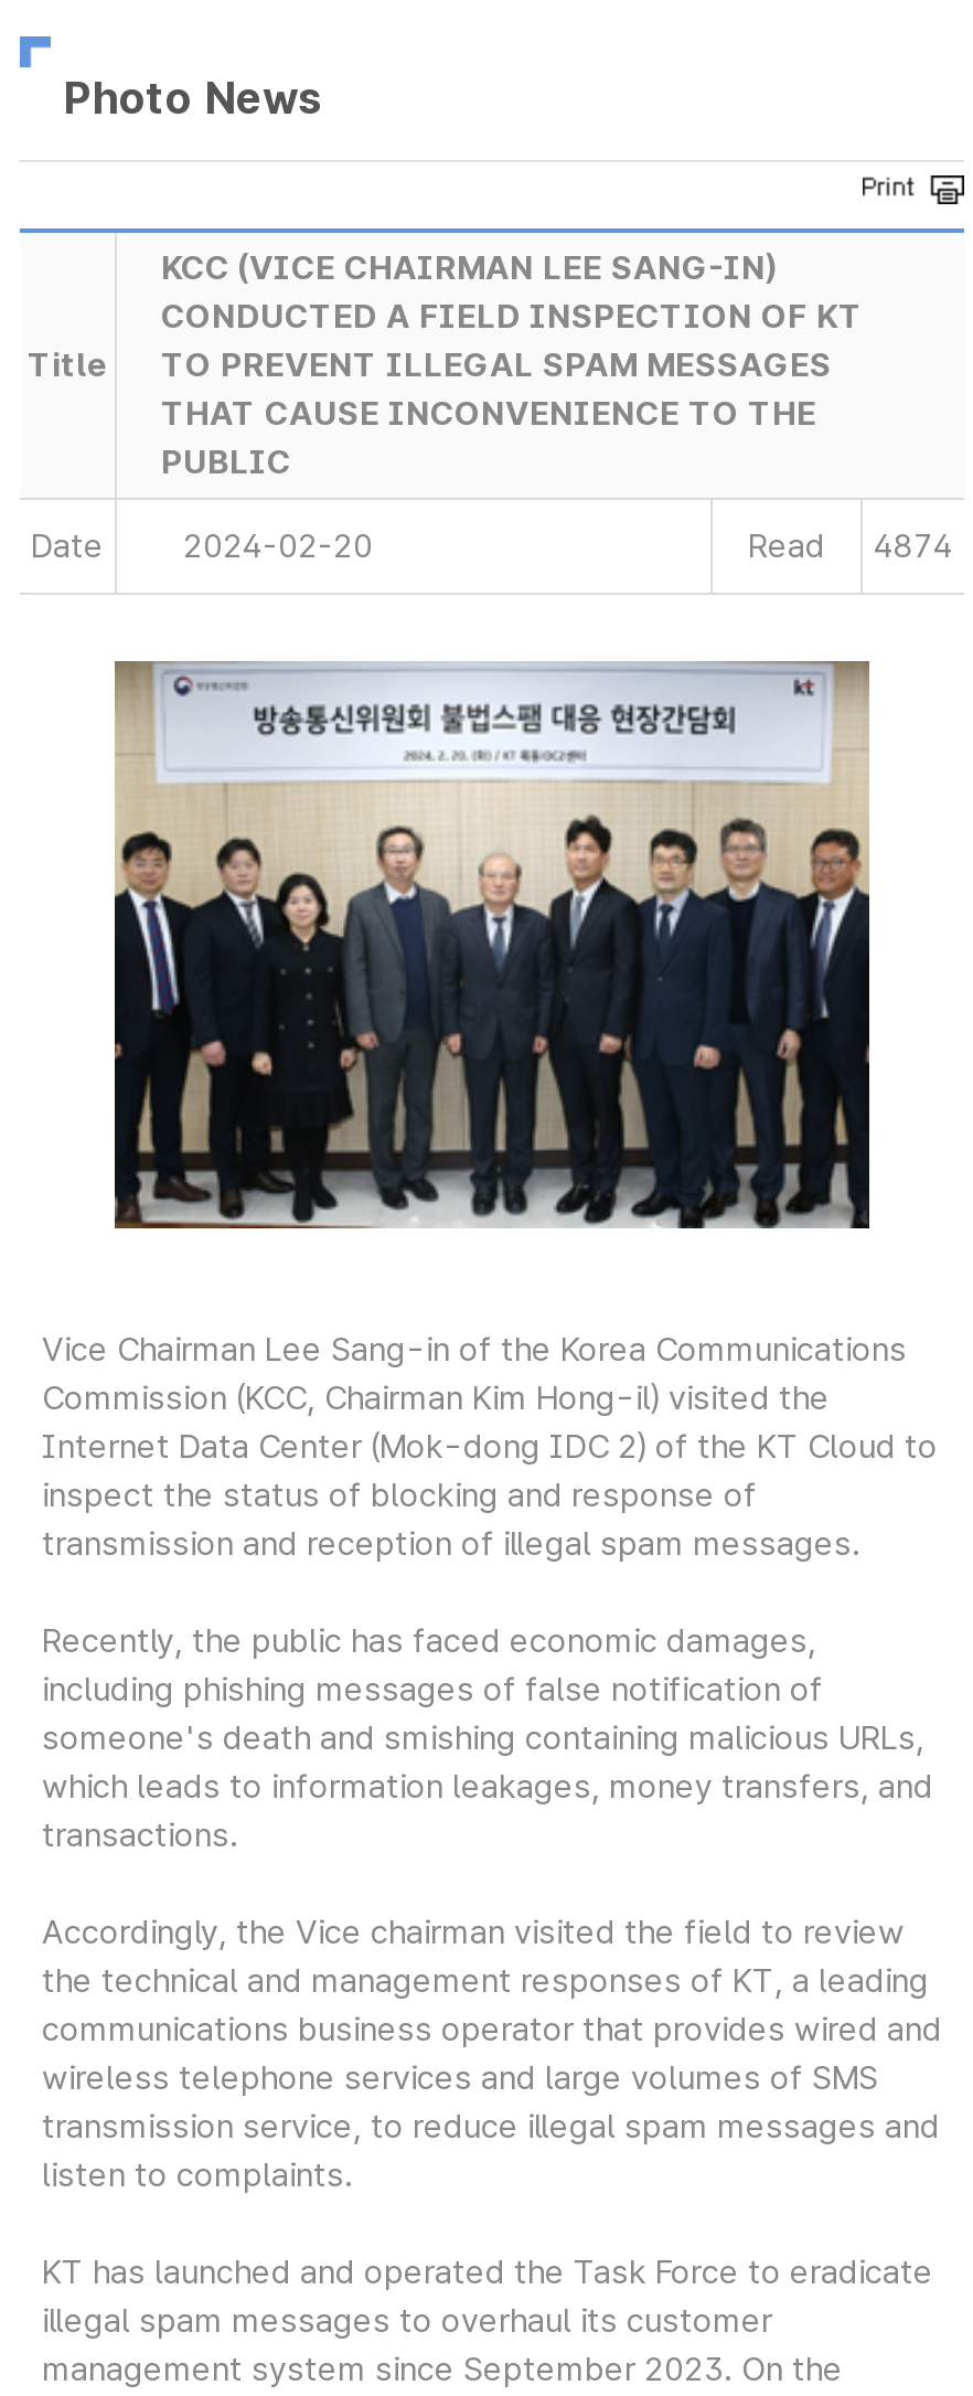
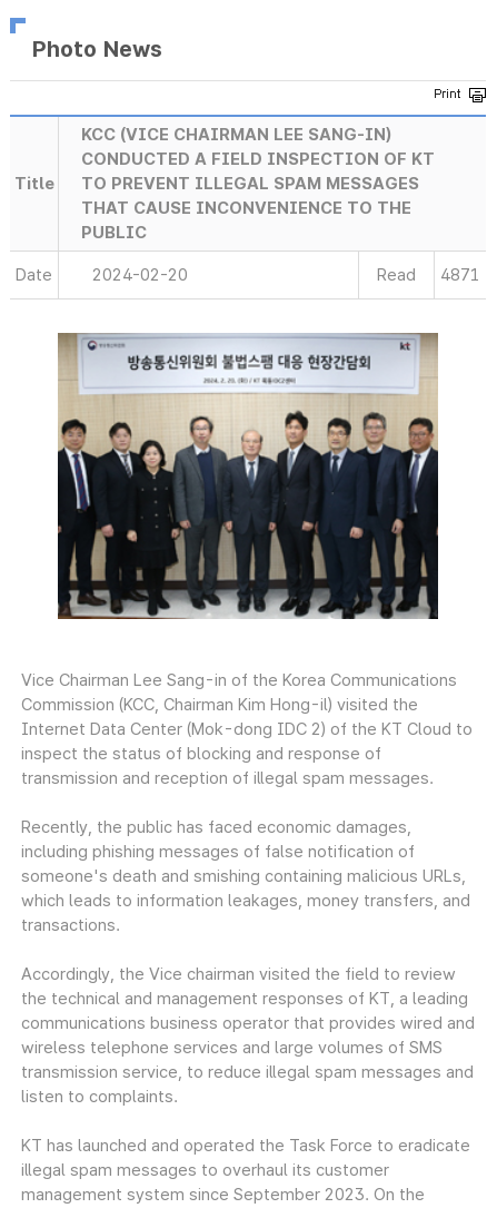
- Read 4874
+ Read 4871
